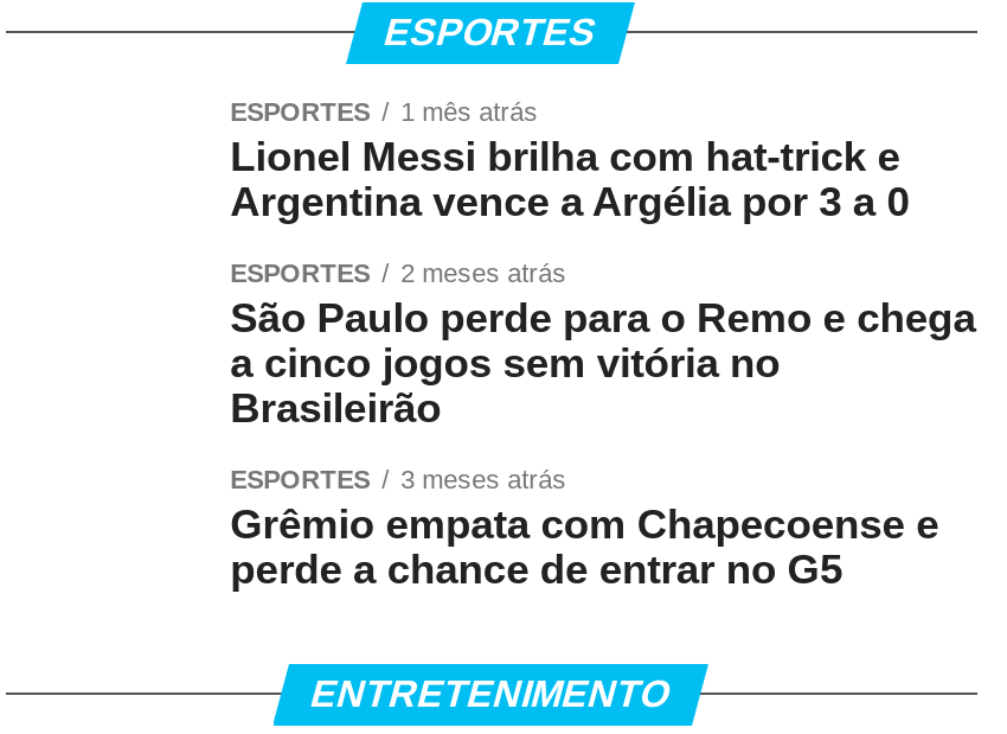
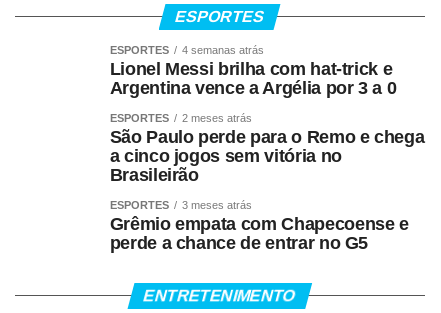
- 1 mês atrás
+ 4 semanas atrás
